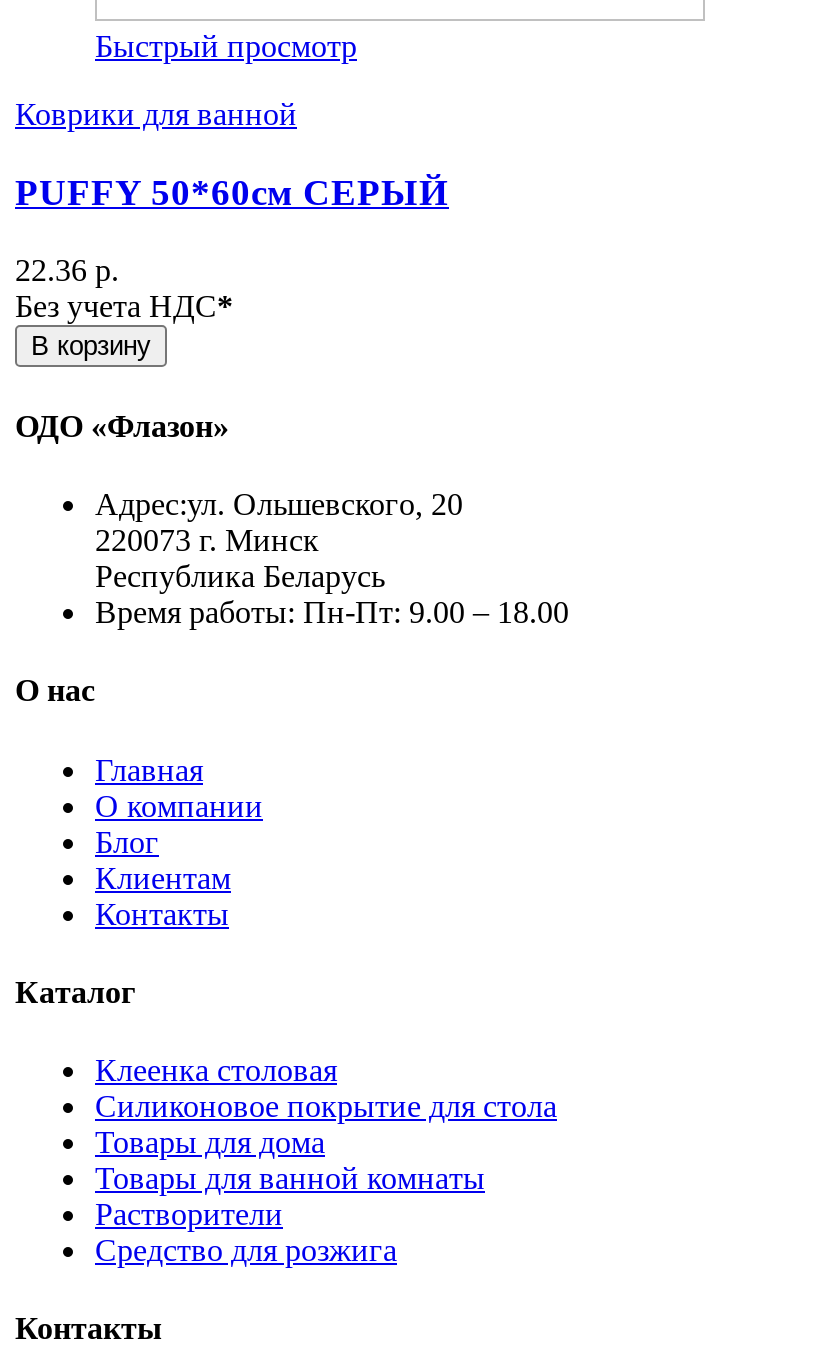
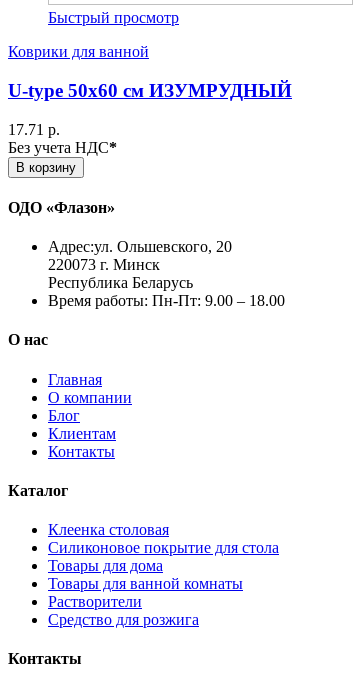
- PUFFY 50*60см СЕРЫЙ
+ U-type 50х60 см ИЗУМРУДНЫЙ

- 22.36 р.
+ 17.71 р.
